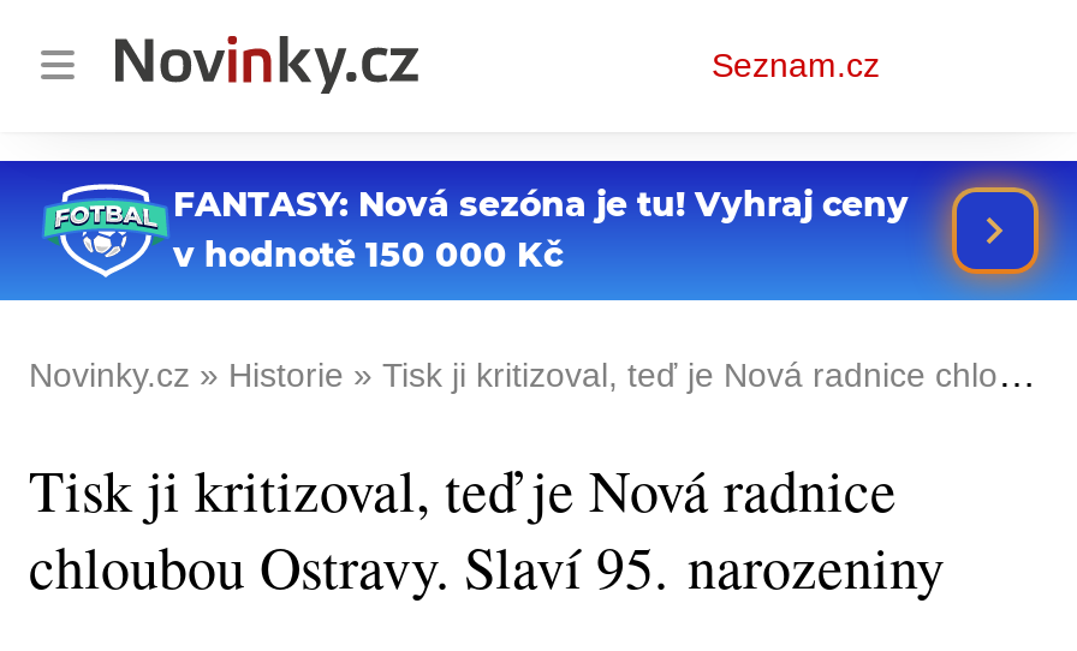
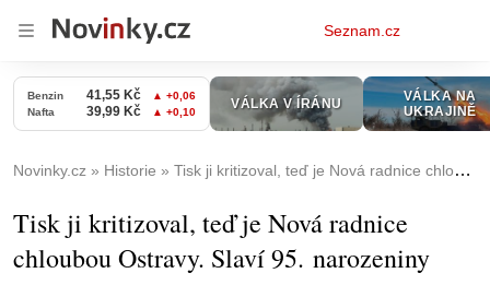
- [image]
+ [image]
